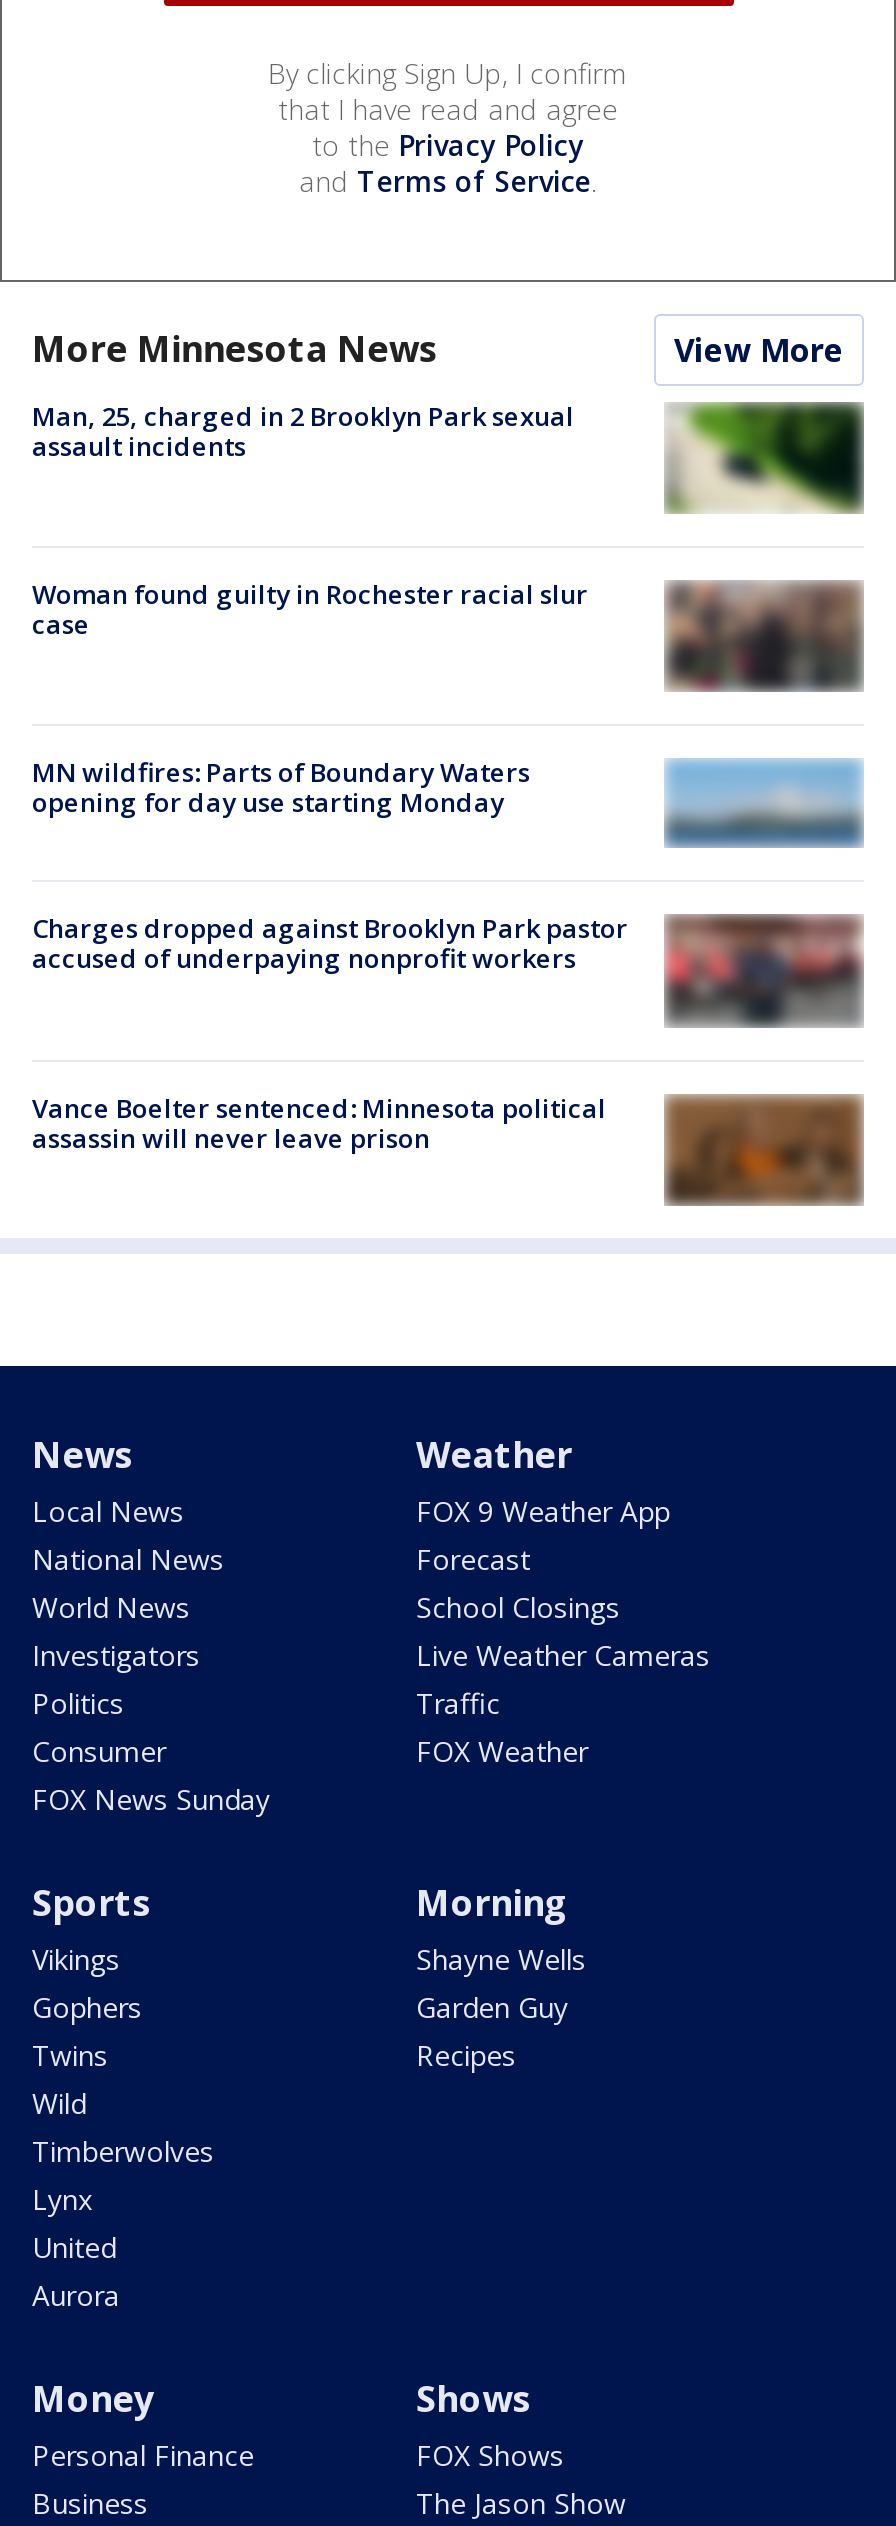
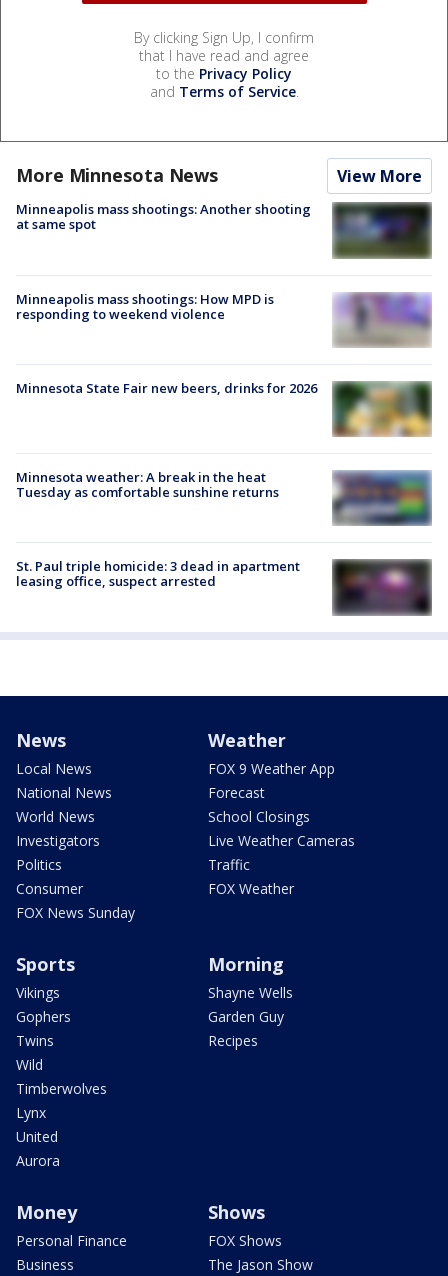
- Man, 25, charged in 2 Brooklyn Park sexual
- assault incidents
+ Minneapolis mass shootings: Another shooting
+ at same spot

- [image]
+ [image]

- Woman found guilty in Rochester racial slur
- case
+ Minneapolis mass shootings: How MPD is
+ responding to weekend violence

- [image]
+ [image]

- MN wildfires: Parts of Boundary Waters
- opening for day use starting Monday
+ Minnesota State Fair new beers, drinks for 2026

- [image]
+ [image]

- Charges dropped against Brooklyn Park pastor
- accused of underpaying nonprofit workers
+ Minnesota weather: A break in the heat
+ Tuesday as comfortable sunshine returns

- [image]
+ [image]

- [image]
- Vance Boelter sentenced: Minnesota political
- assassin will never leave prison
+ [image]
+ St. Paul triple homicide: 3 dead in apartment
+ leasing office, suspect arrested
